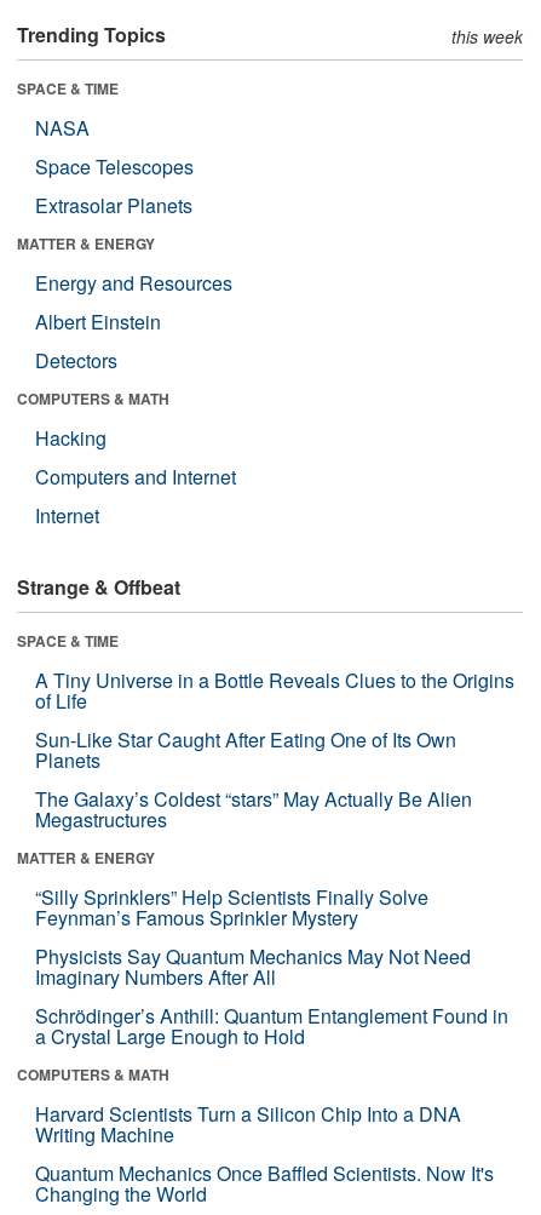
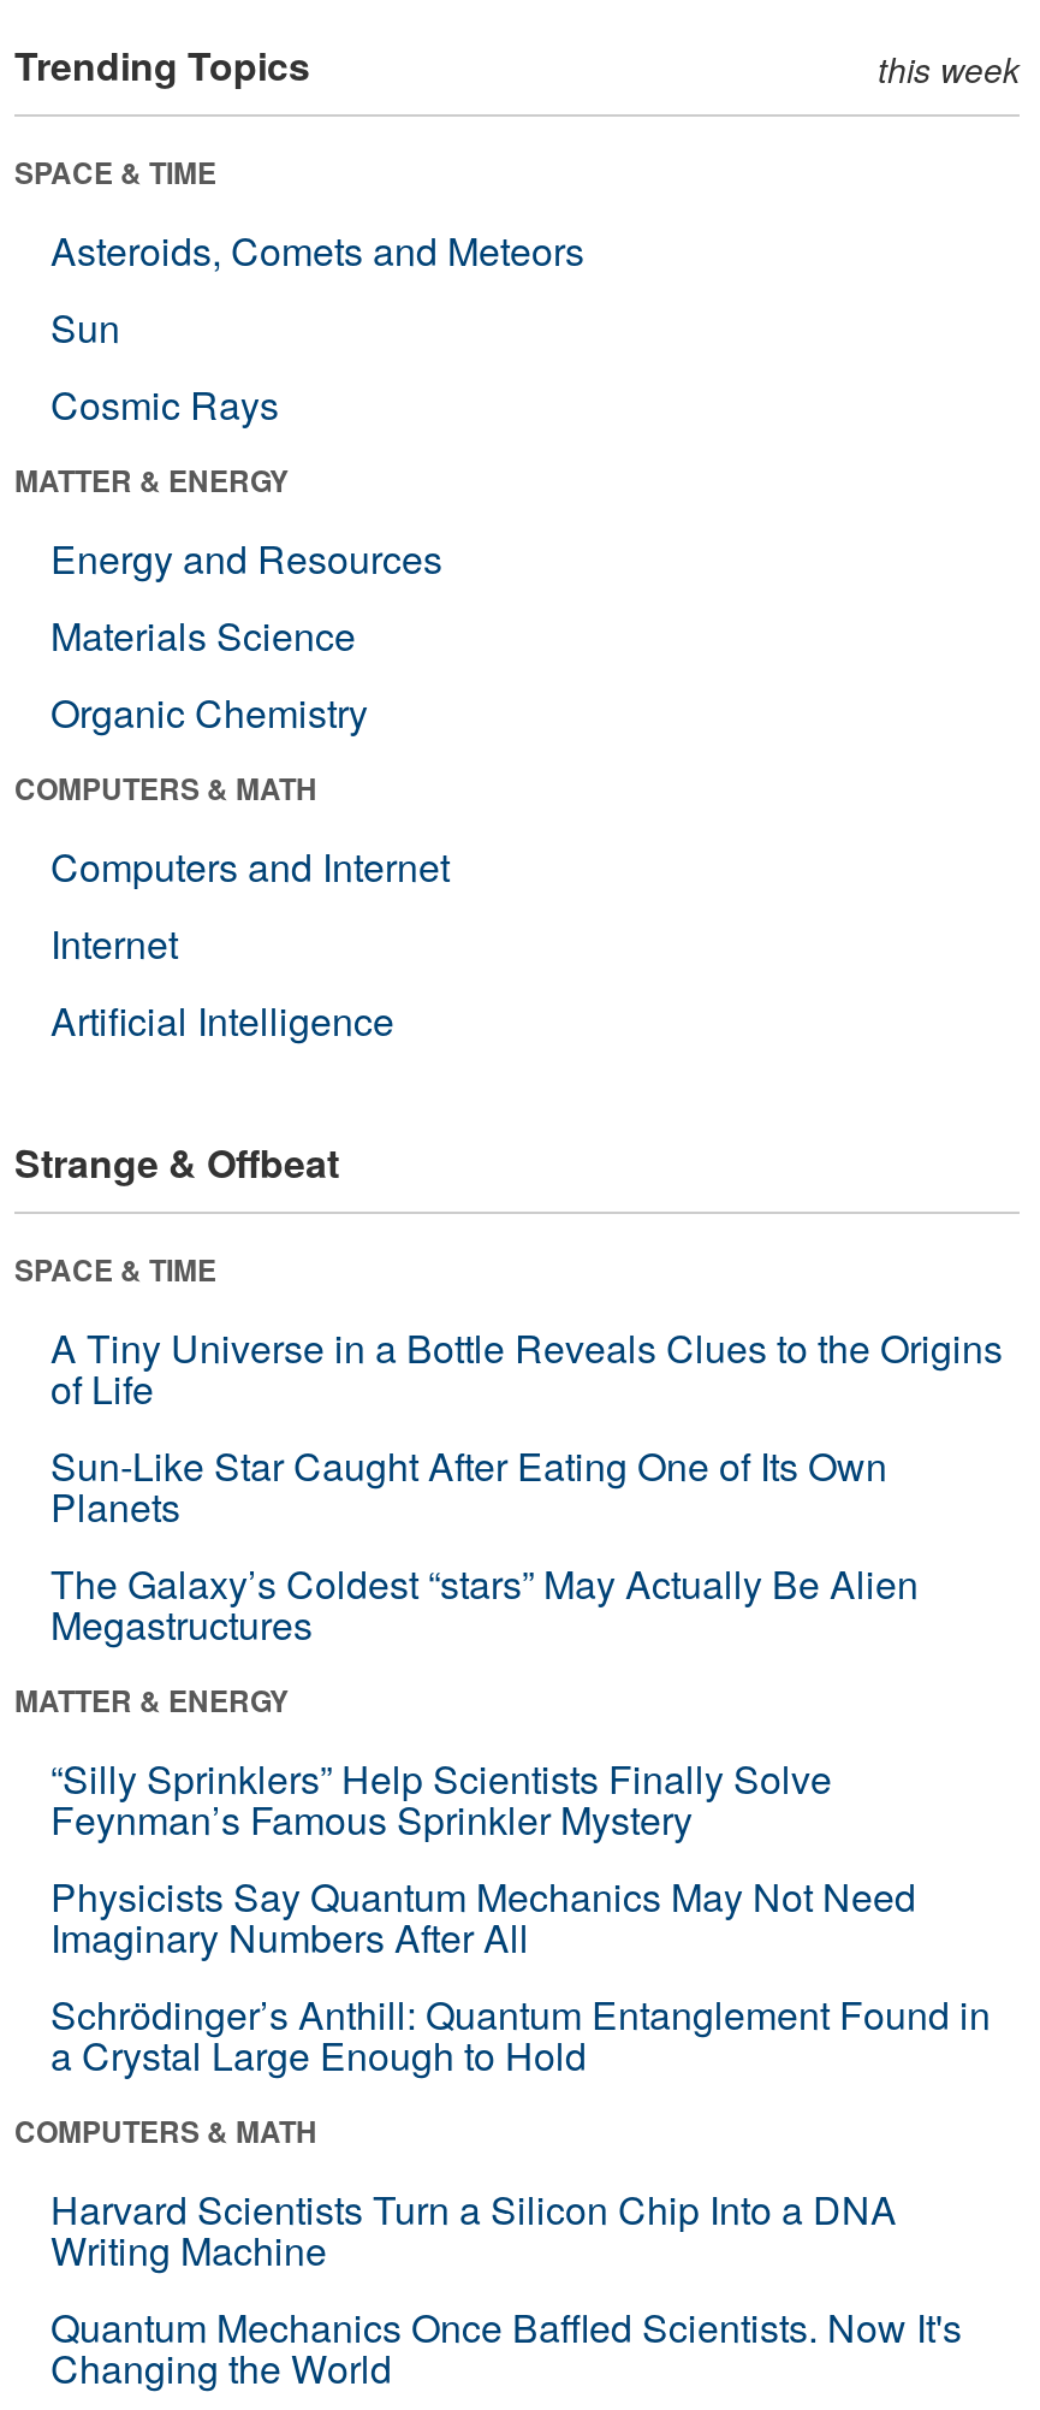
- NASA
- Space Telescopes
- Extrasolar Planets
+ Asteroids, Comets and Meteors
+ Sun
+ Cosmic Rays

- Albert Einstein
- Detectors
+ Materials Science
+ Organic Chemistry

- Hacking

moved up: Computers and Internet | Internet

+ Artificial Intelligence
